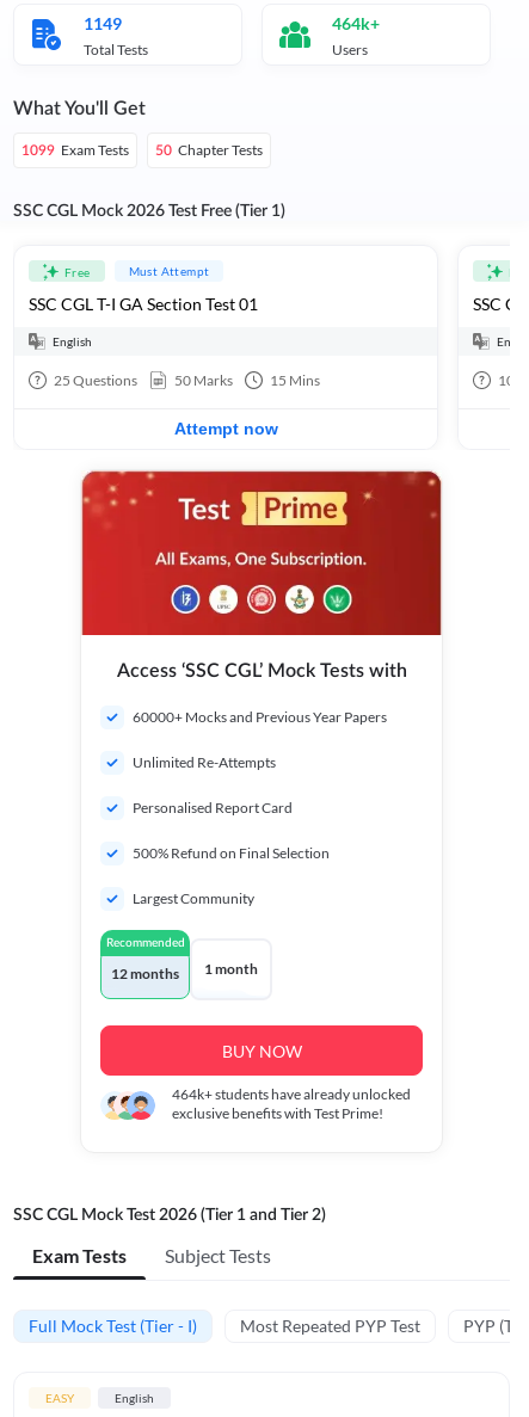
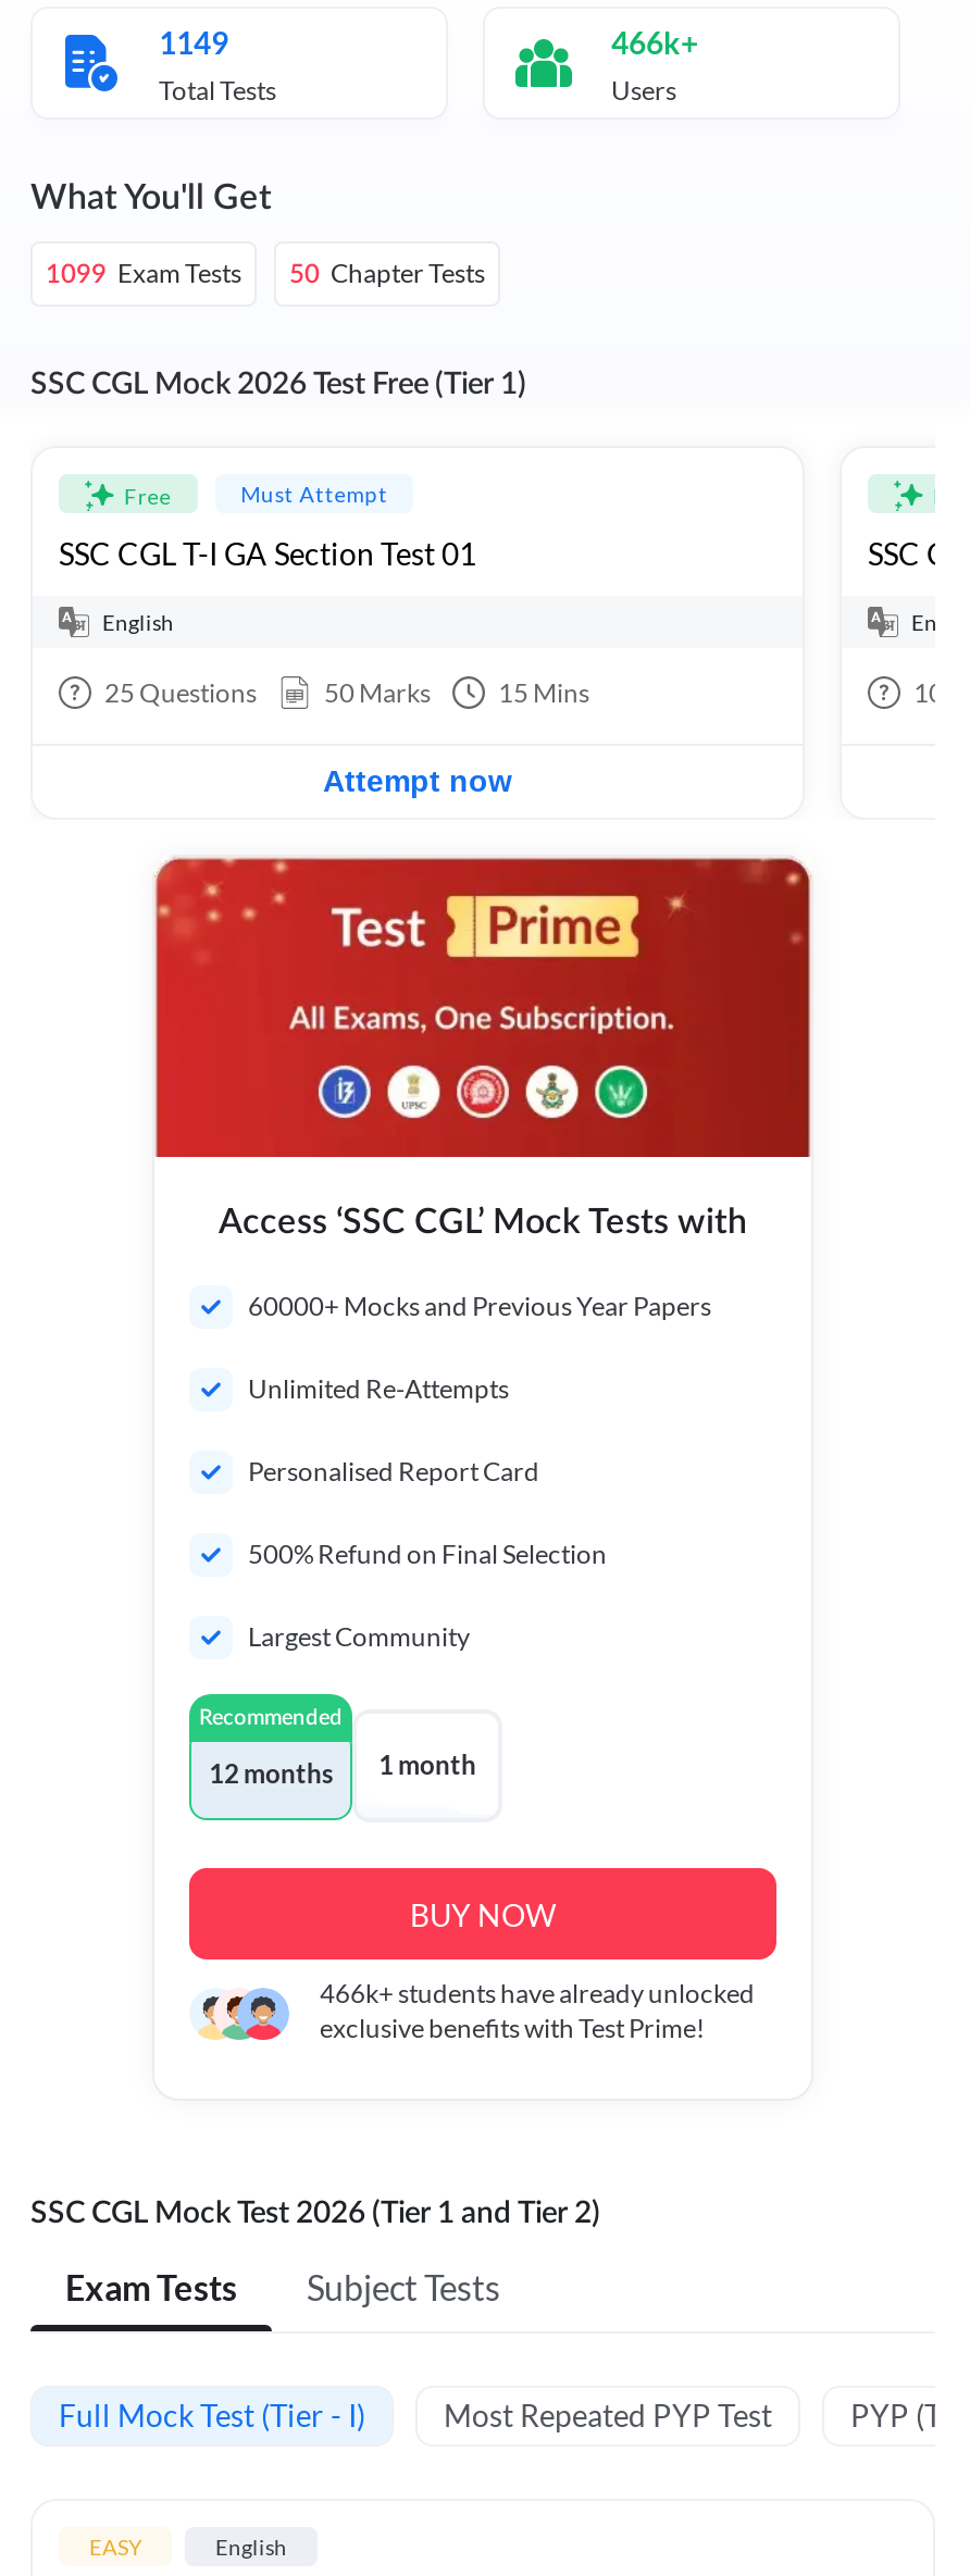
- 464k+
+ 466k+

- 464k+ students have already unlocked
+ 466k+ students have already unlocked
